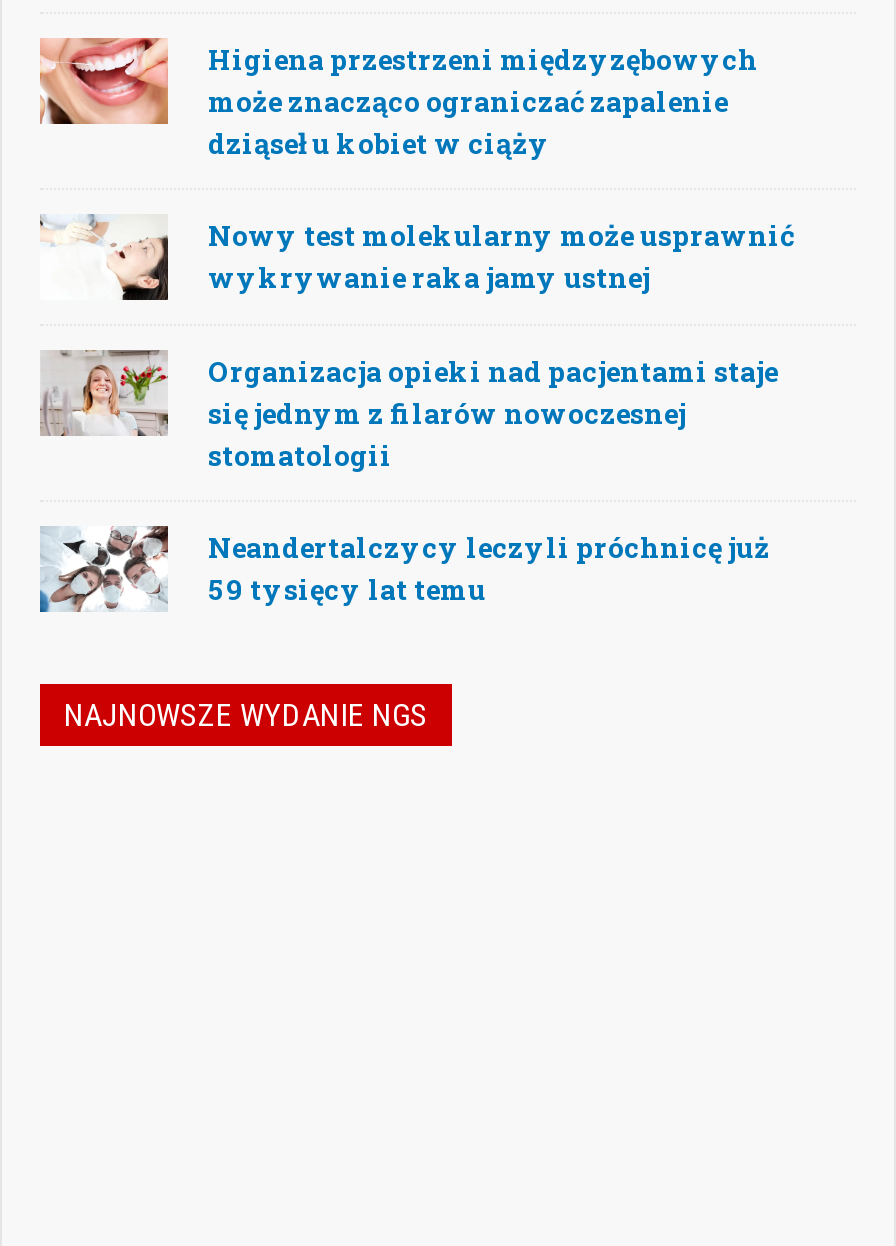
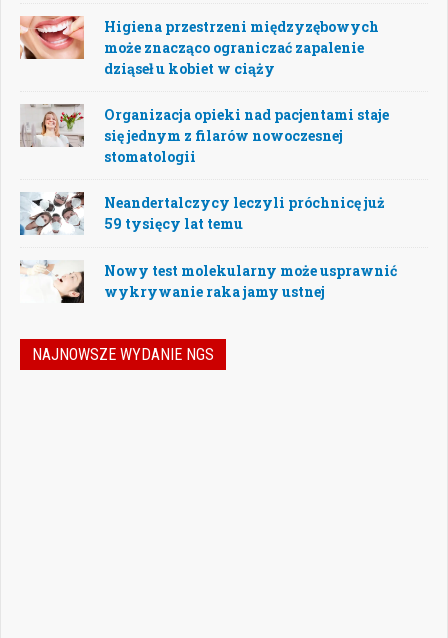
moved down: [image] | Nowy test molekularny może usprawnić | wykrywanie raka jamy ustnej

moved up: [image] | Organizacja opieki nad pacjentami staje | się jednym z filarów nowoczesnej | stomatologii | Neandertalczycy leczyli próchnicę już | 59 tysięcy lat temu
